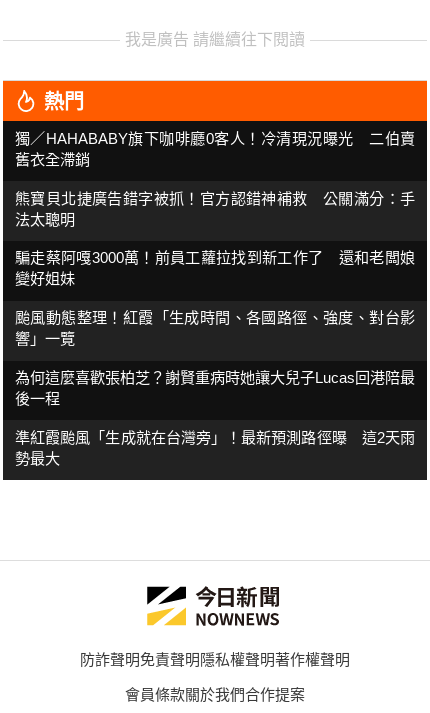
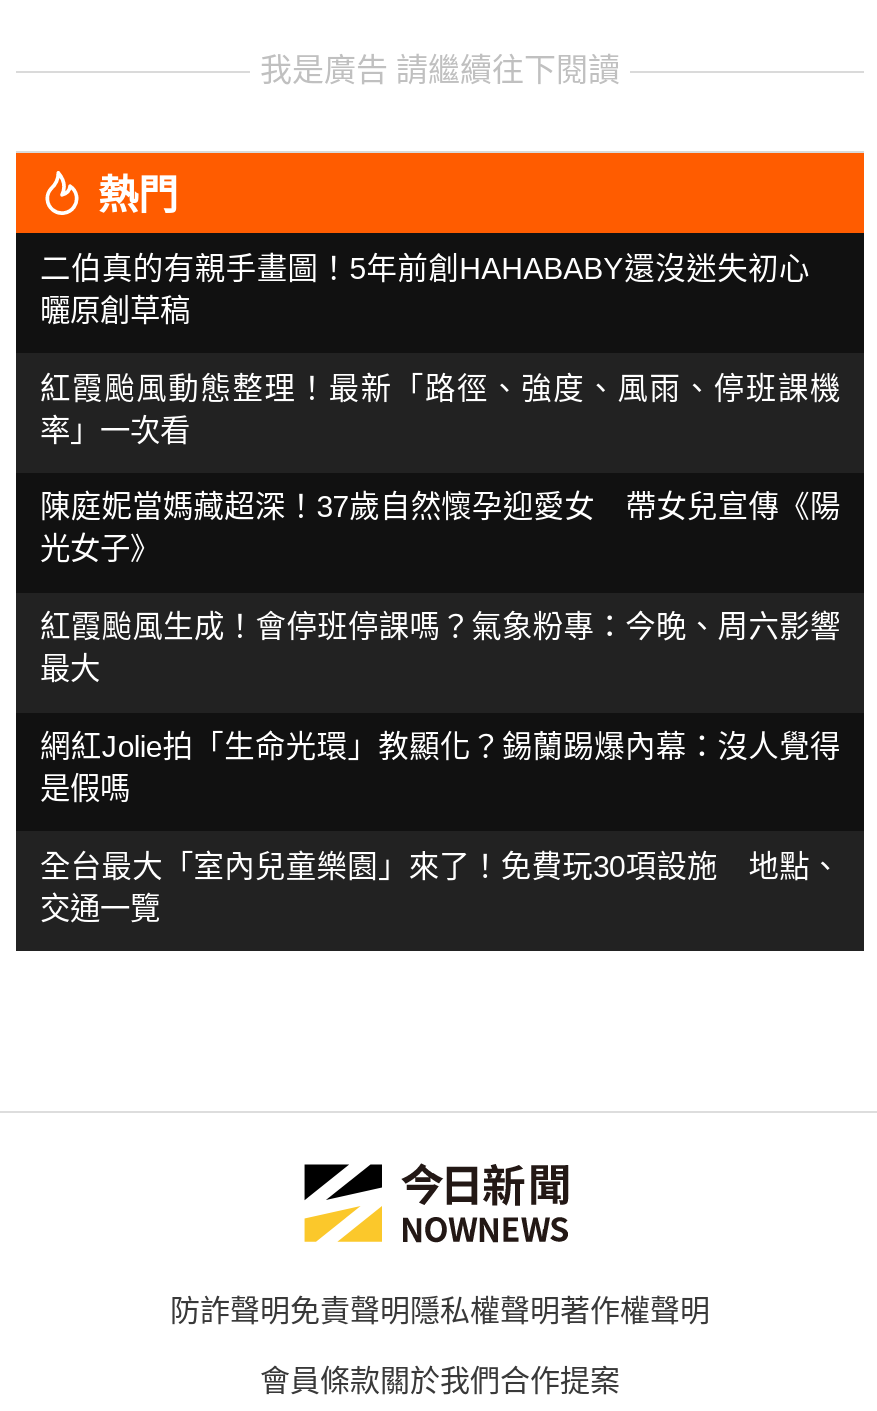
- 獨／HAHABABY旗下咖啡廳0客人！冷清現況曝光 二伯賣
- 舊衣全滯銷
+ 二伯真的有親手畫圖！5年前創HAHABABY還沒迷失初心
+ 曬原創草稿

- 熊寶貝北捷廣告錯字被抓！官方認錯神補救 公關滿分：手
- 法太聰明
+ 紅霞颱風動態整理！最新「路徑、強度、風雨、停班課機
+ 率」一次看

- 騙走蔡阿嘎3000萬！前員工蘿拉找到新工作了 還和老闆娘
- 變好姐妹
+ 陳庭妮當媽藏超深！37歲自然懷孕迎愛女 帶女兒宣傳《陽
+ 光女子》

- 颱風動態整理！紅霞「生成時間、各國路徑、強度、對台影
- 響」一覽
+ 紅霞颱風生成！會停班停課嗎？氣象粉專：今晚、周六影響
+ 最大

- 為何這麼喜歡張柏芝？謝賢重病時她讓大兒子Lucas回港陪最
- 後一程
+ 網紅Jolie拍「生命光環」教顯化？錫蘭踢爆內幕：沒人覺得
+ 是假嗎

- 準紅霞颱風「生成就在台灣旁」！最新預測路徑曝 這2天雨
- 勢最大
+ 全台最大「室內兒童樂園」來了！免費玩30項設施 地點、
+ 交通一覽
